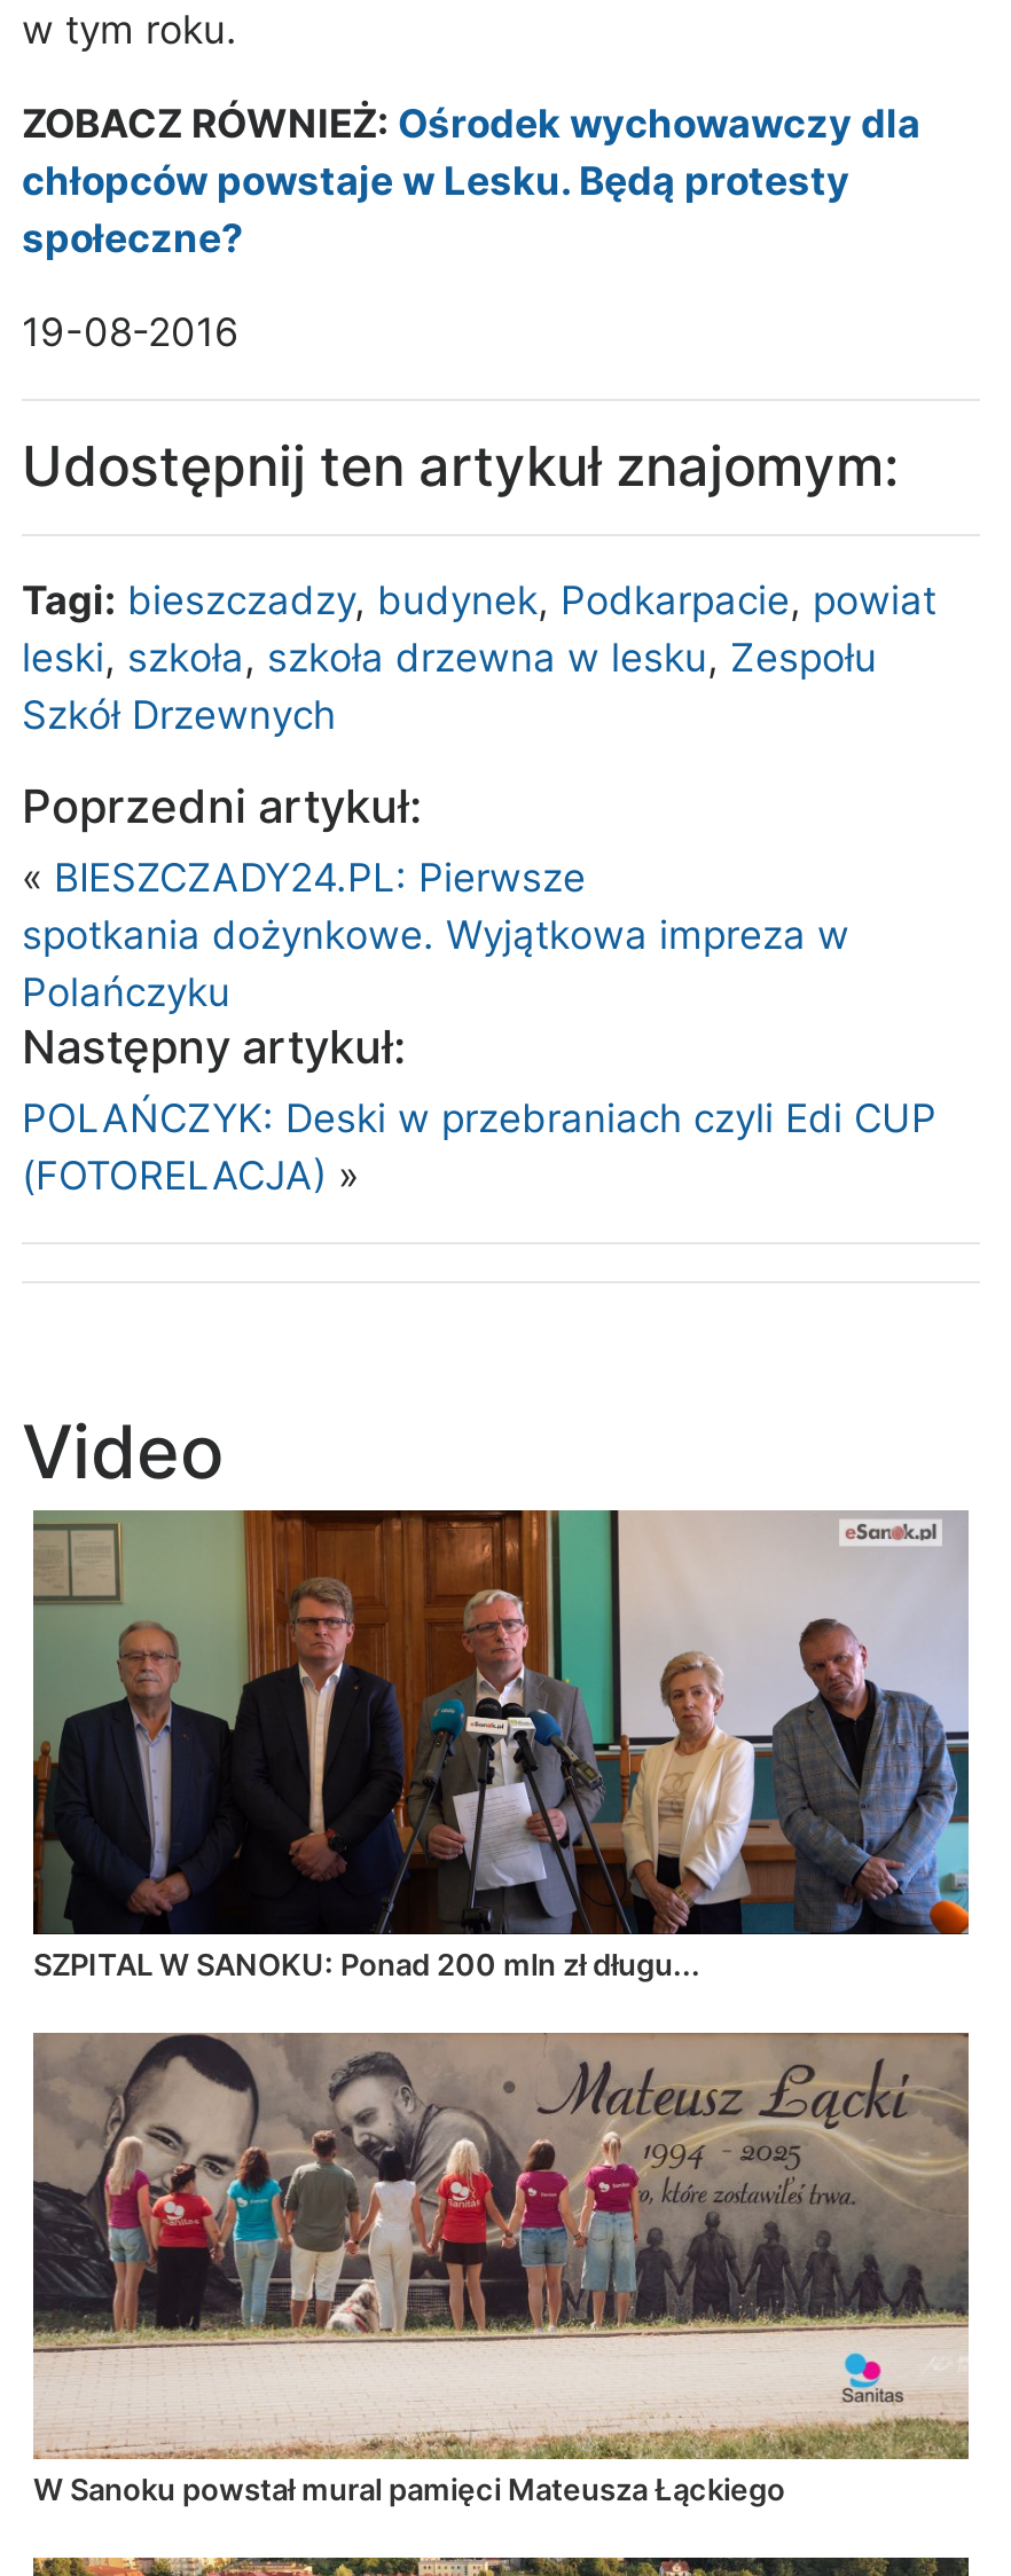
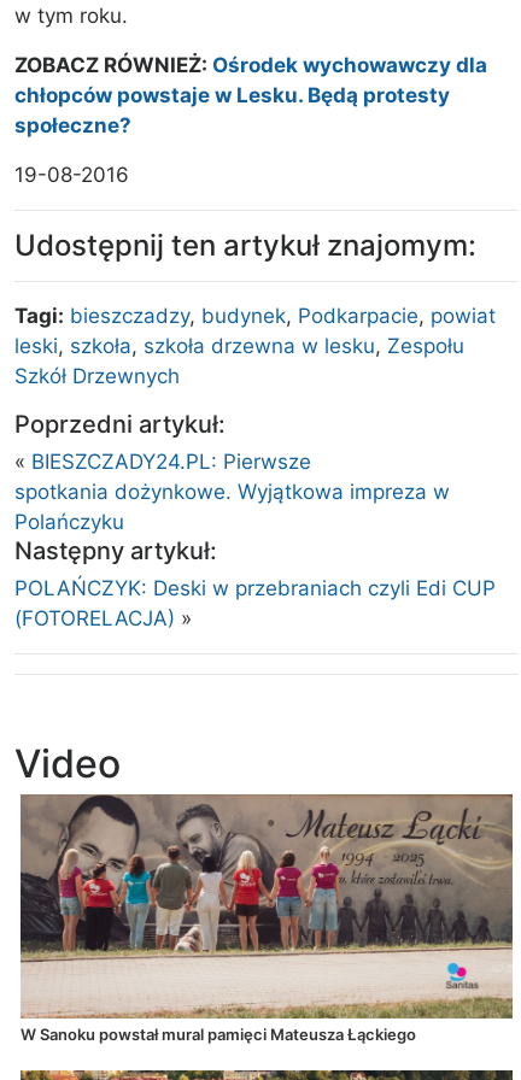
- [image]
- SZPITAL W SANOKU: Ponad 200 mln zł długu...
